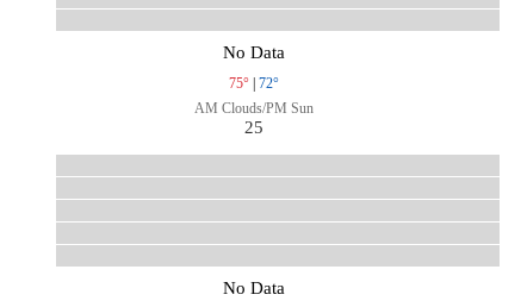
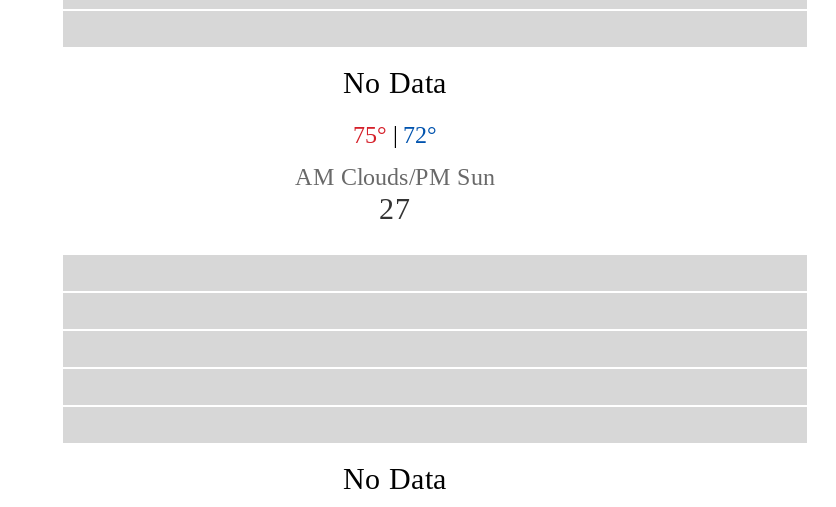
- 25
+ 27
